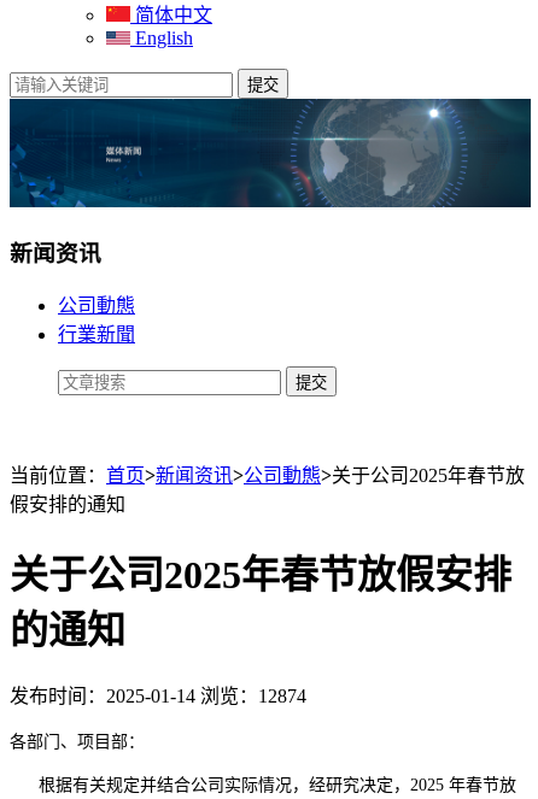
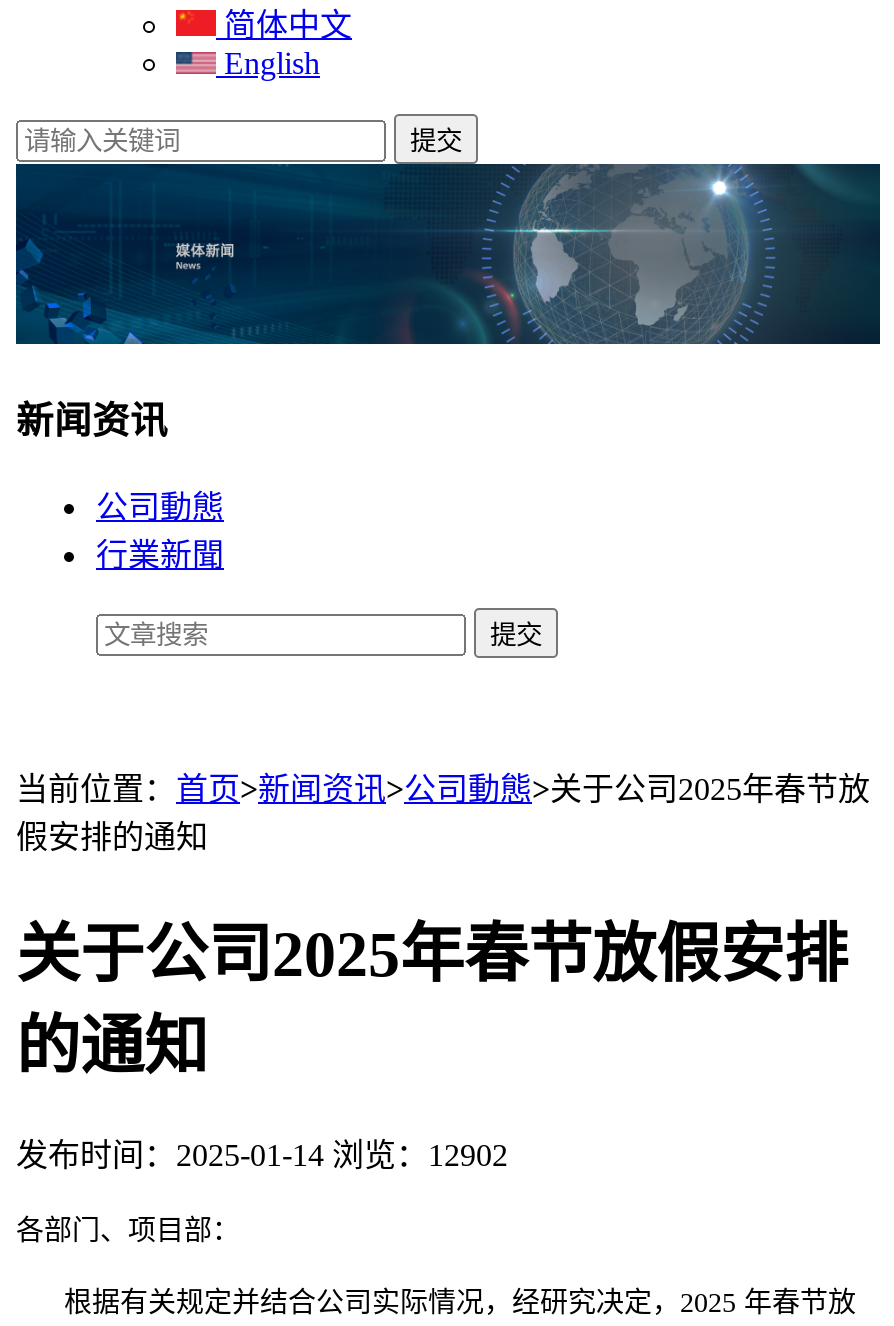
- 发布时间：2025-01-14浏览：12874
+ 发布时间：2025-01-14浏览：12902
